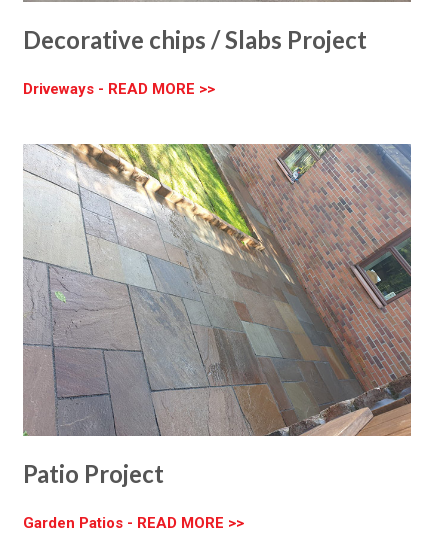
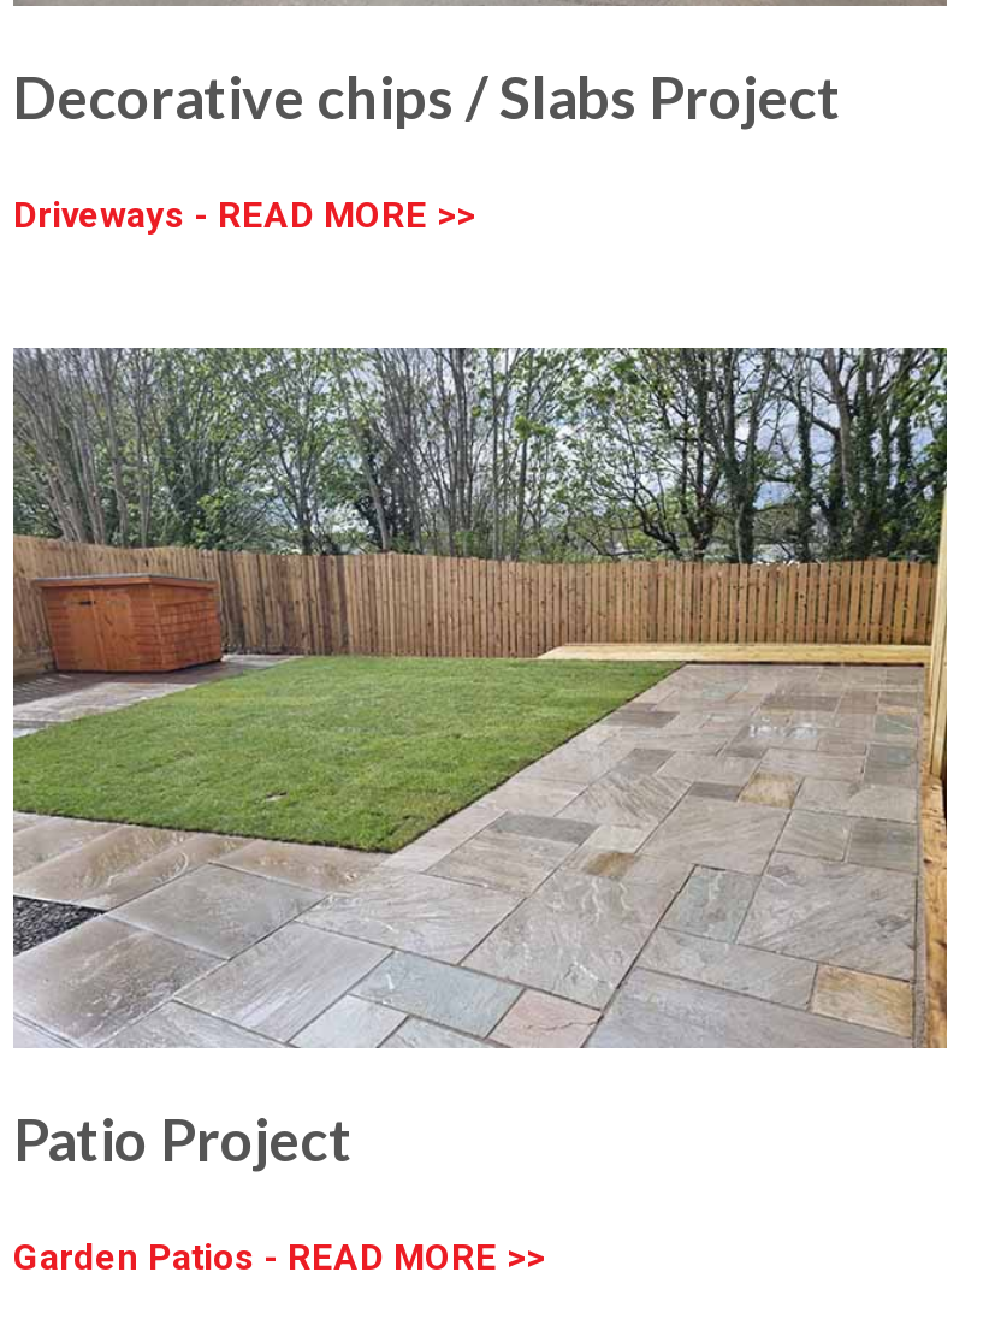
- [image]
+ [image]
